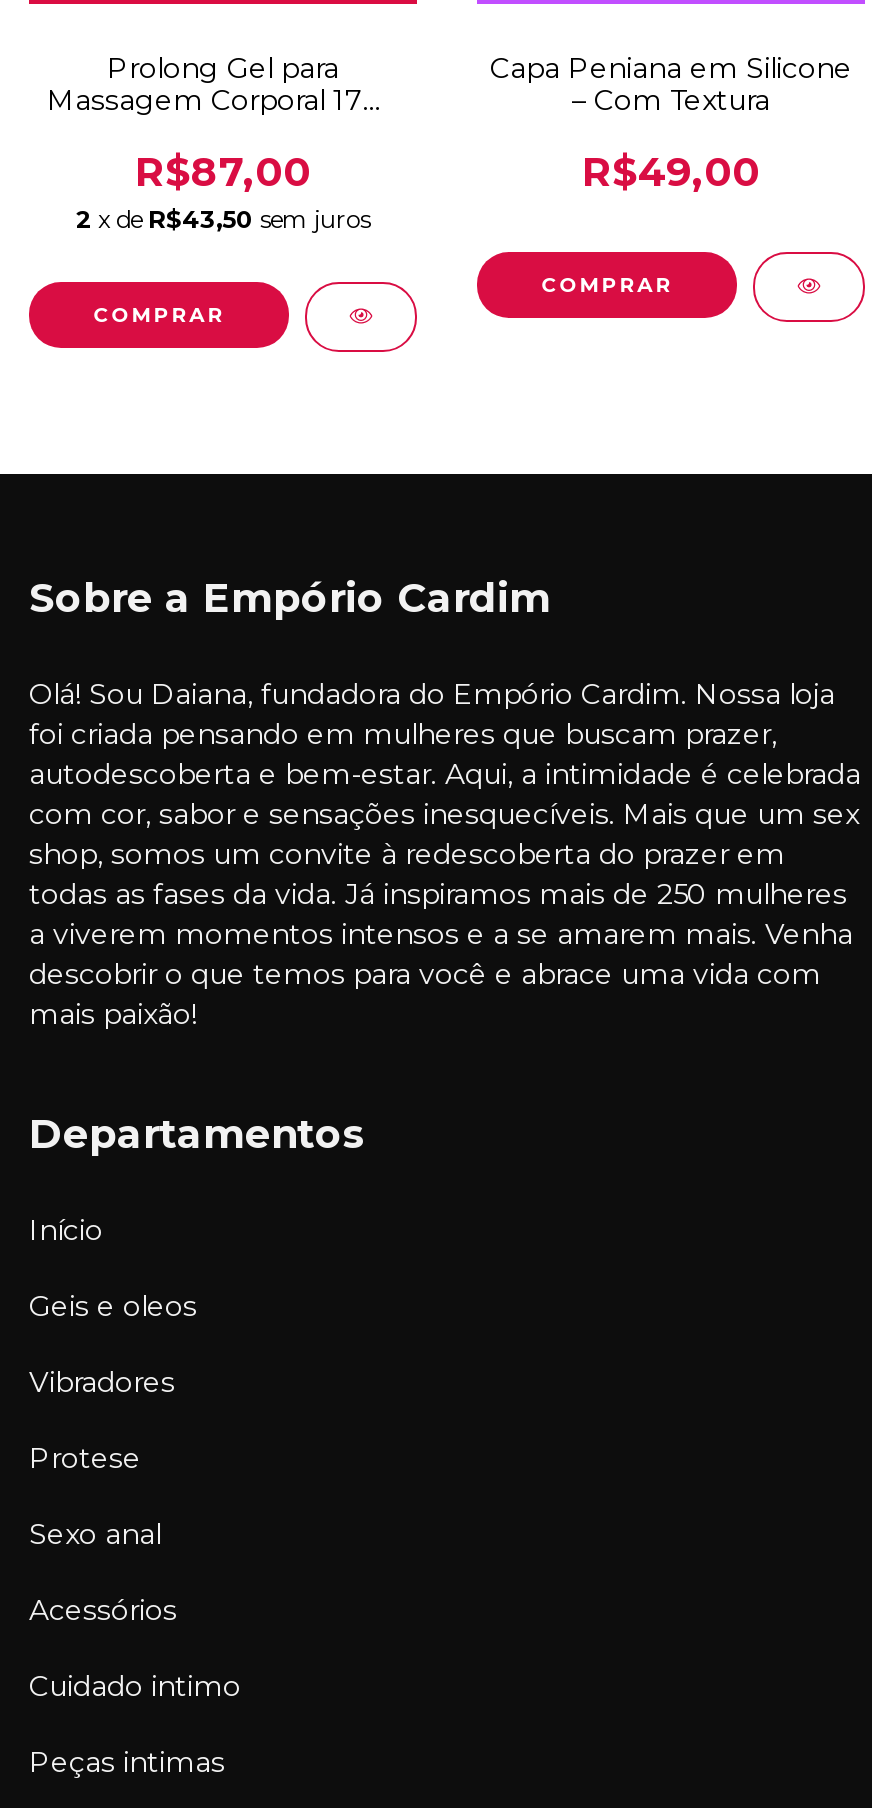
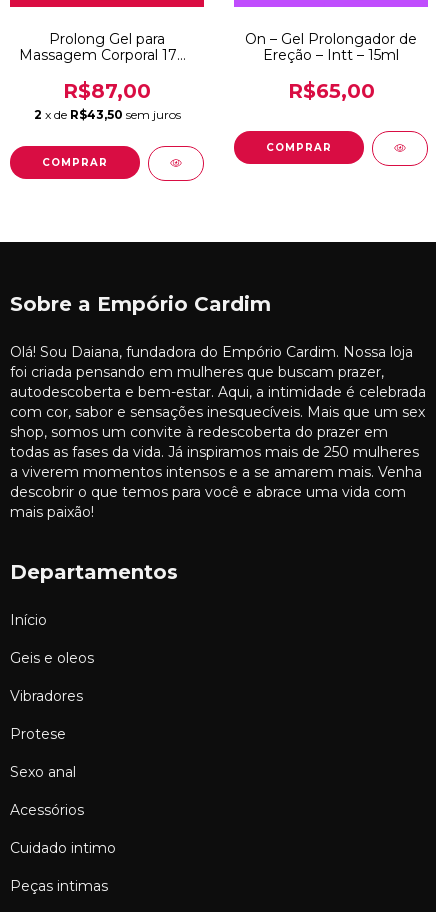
- Capa Peniana em Silicone
- – Com Textura
+ On – Gel Prolongador de
+ Ereção – Intt – 15ml

- R$49,00
+ R$65,00
